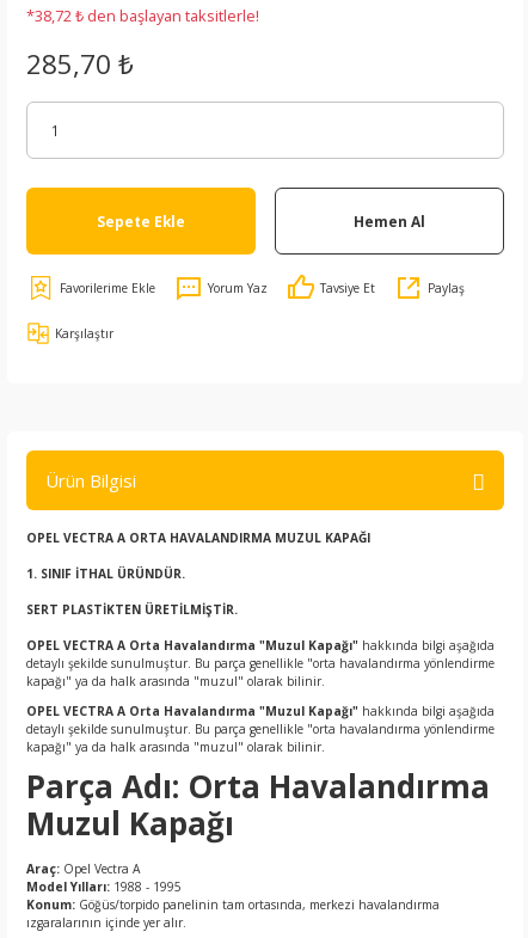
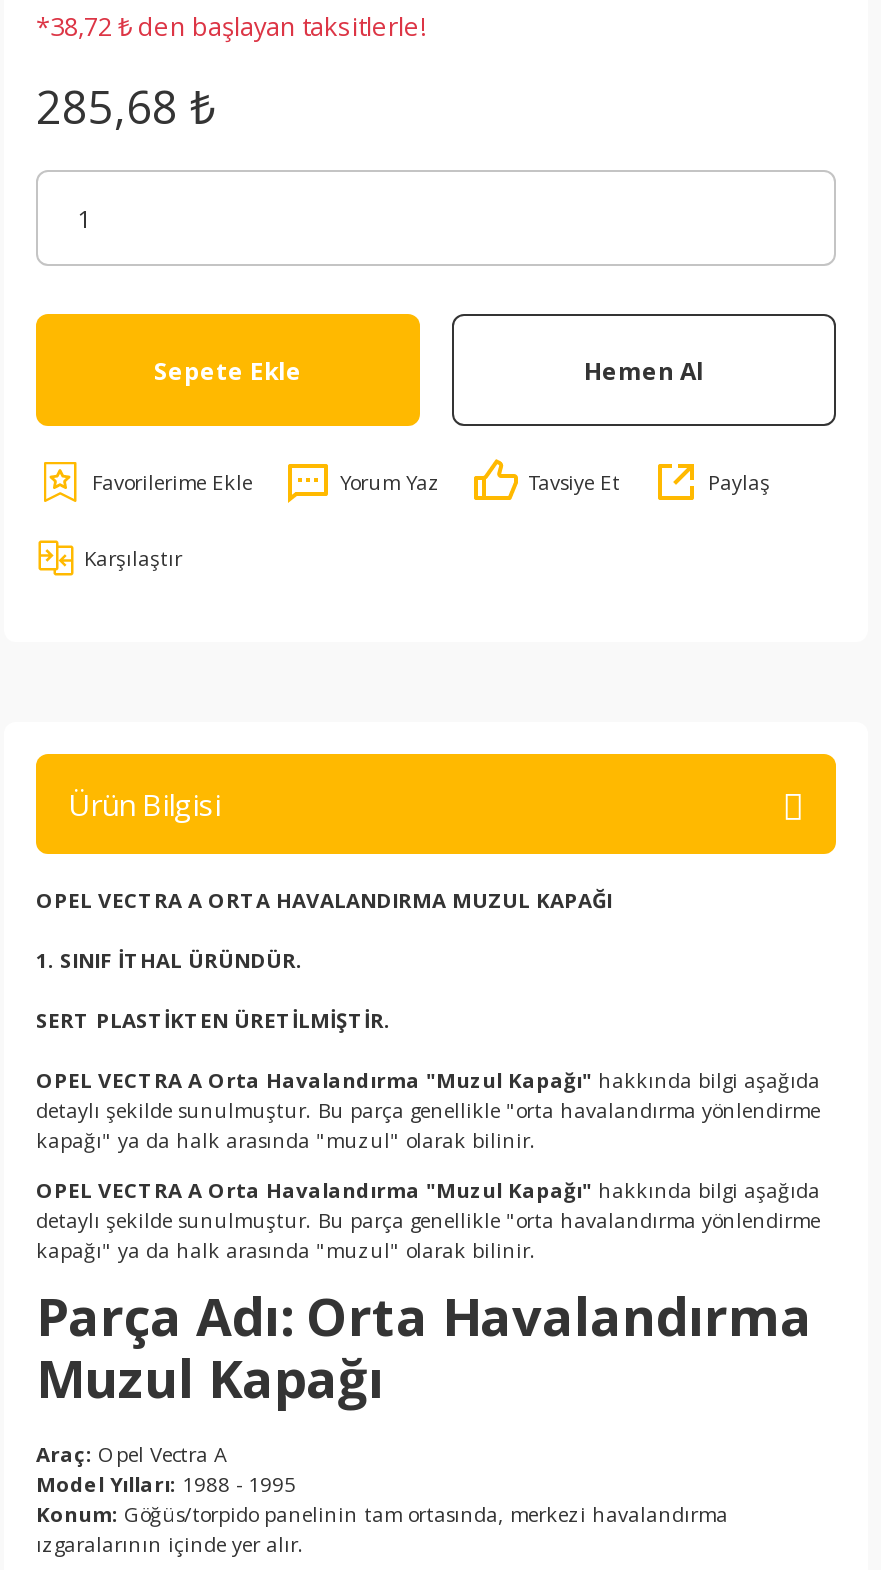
- 285,70 ₺
+ 285,68 ₺
